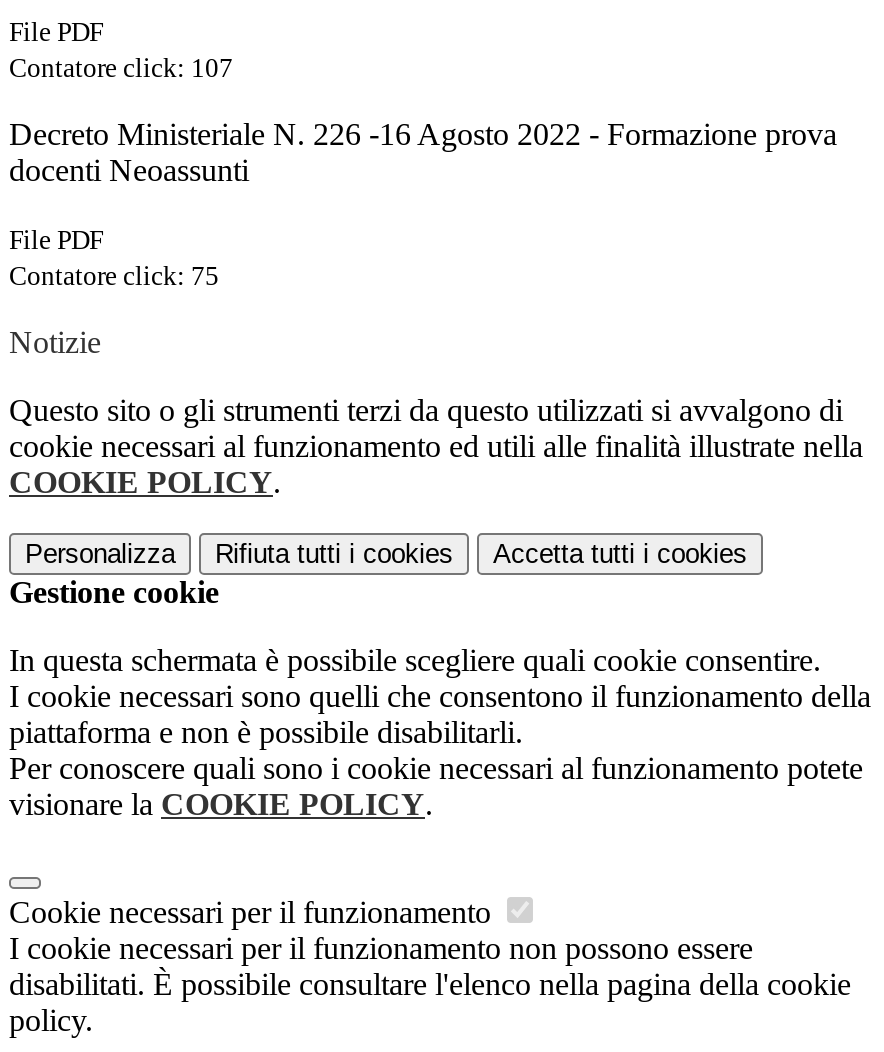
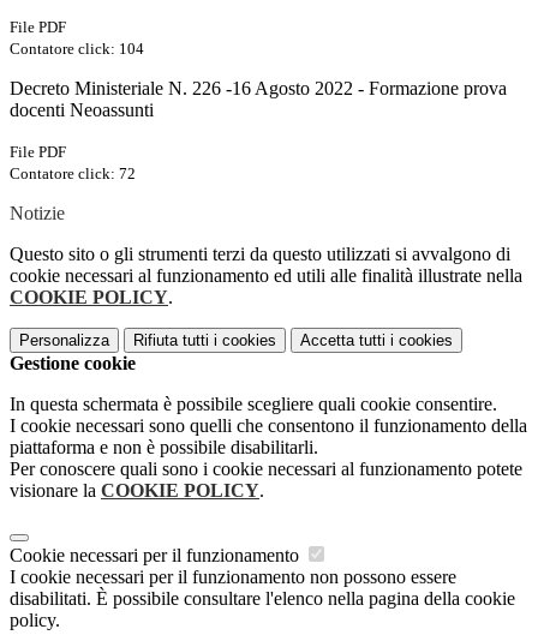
- Contatore click: 107
+ Contatore click: 104

- Contatore click: 75
+ Contatore click: 72
